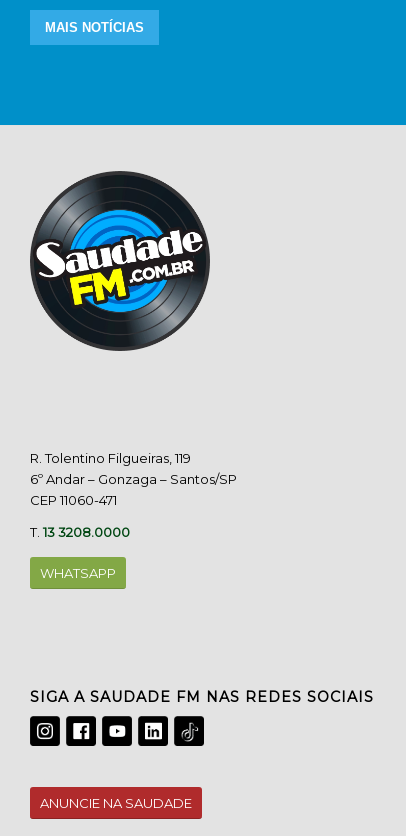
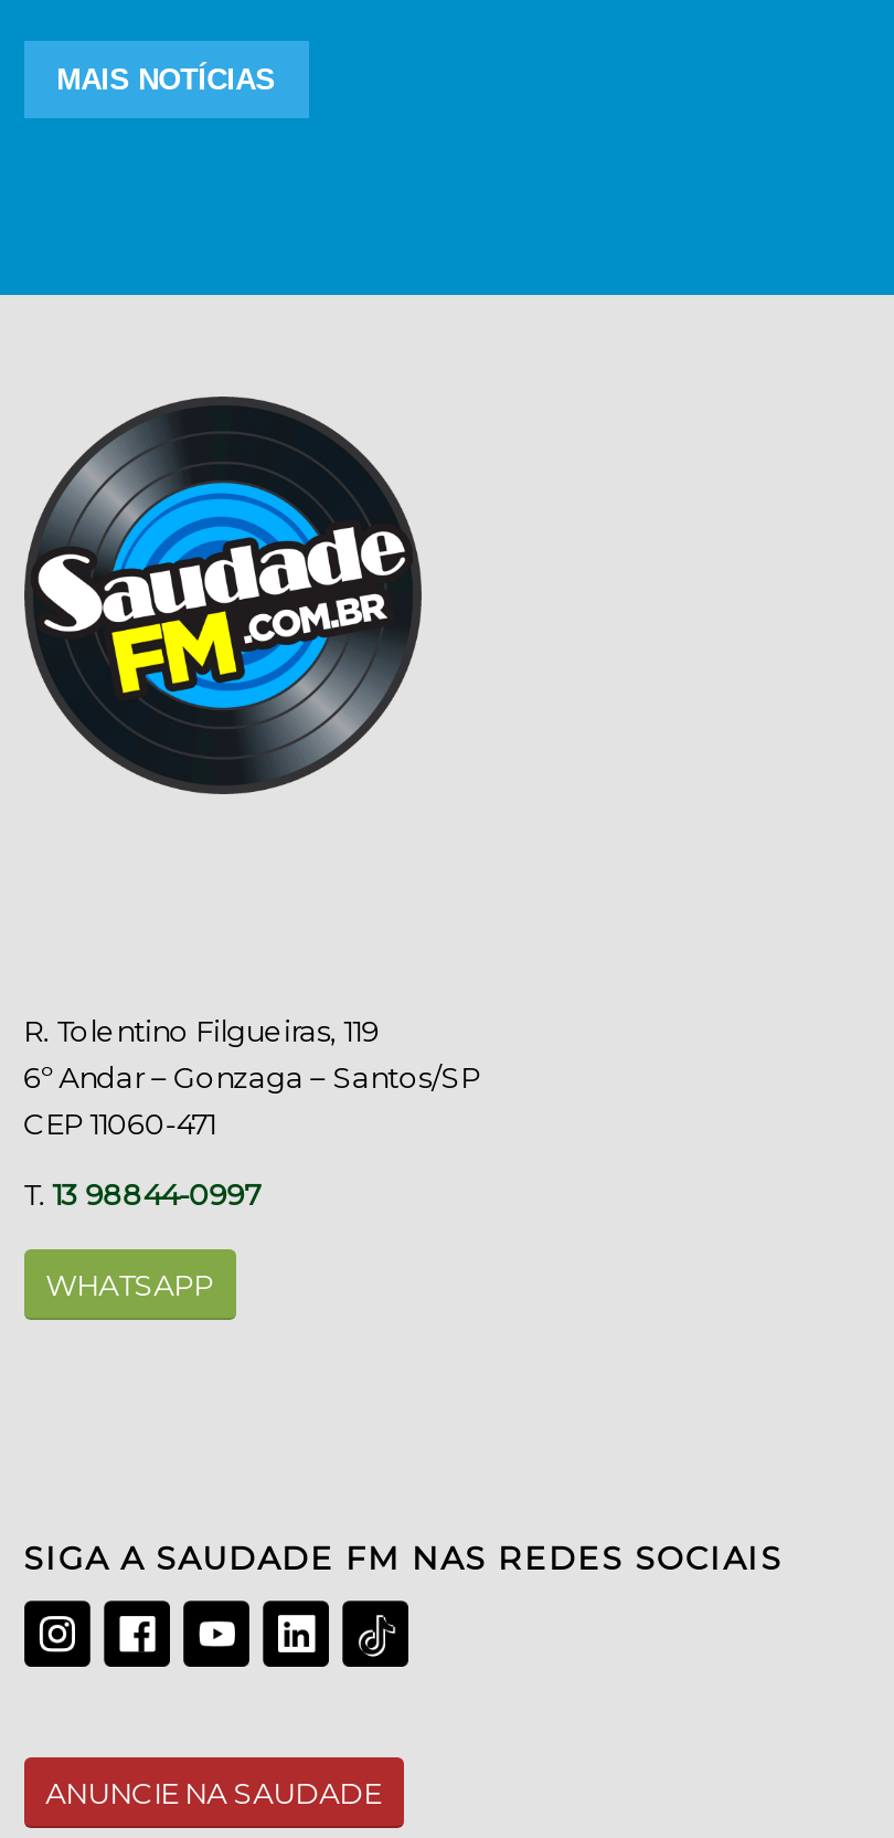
- T. 13 3208.0000
+ T. 13 98844-0997
